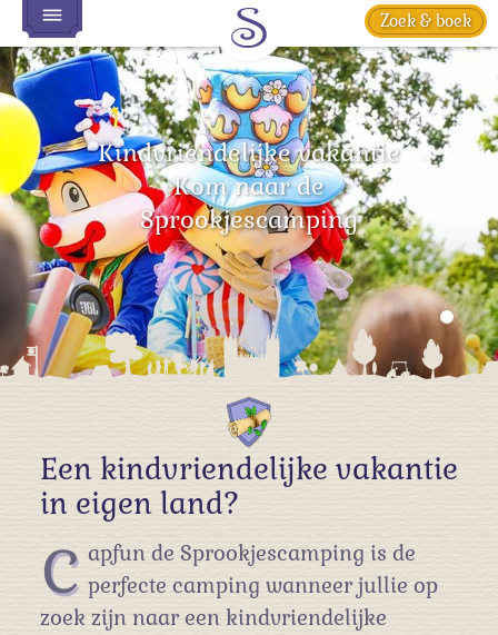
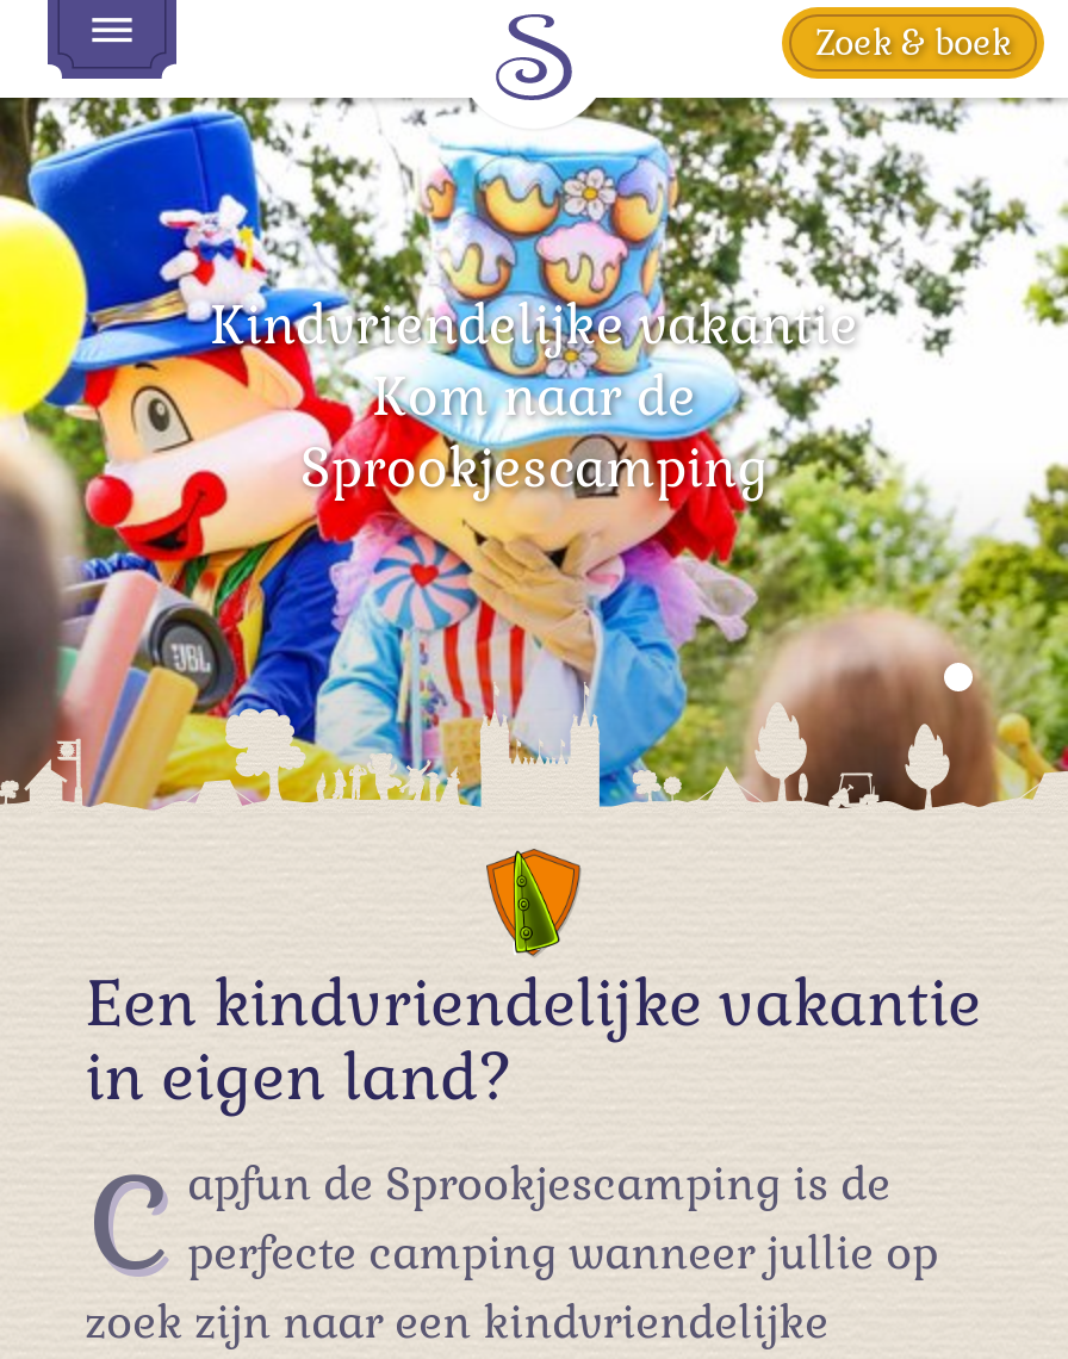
- [image]
+ [image]
